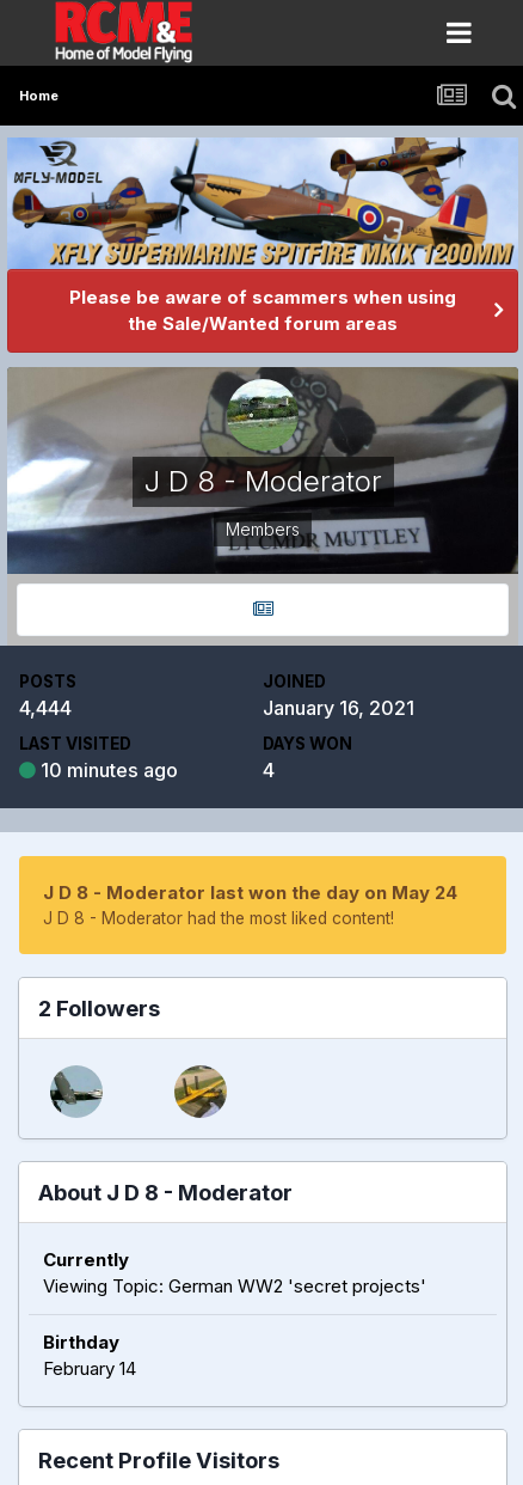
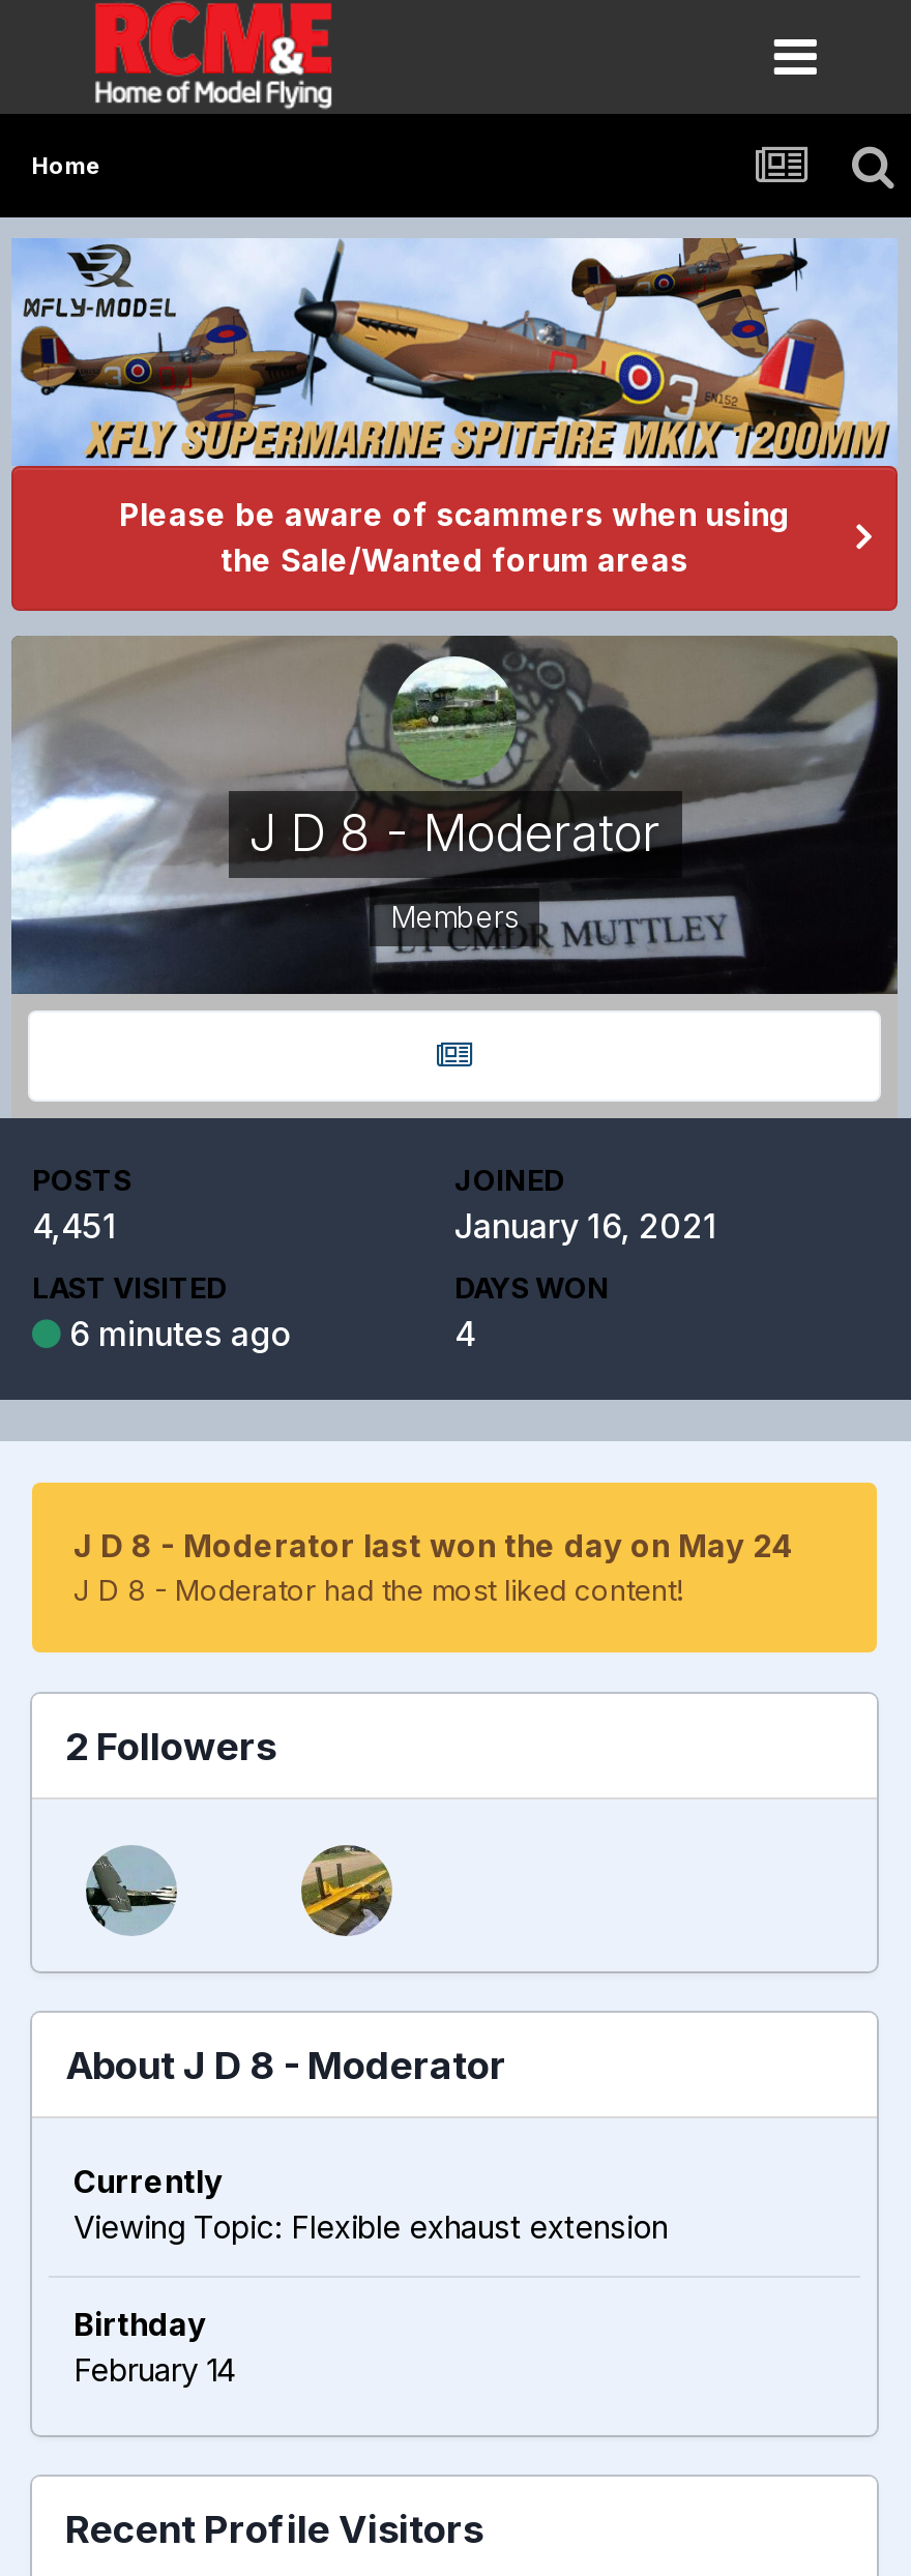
- 4,444
+ 4,451

- 10 minutes ago
+ 6 minutes ago

- Viewing Topic: German WW2 'secret projects'
+ Viewing Topic: Flexible exhaust extension
